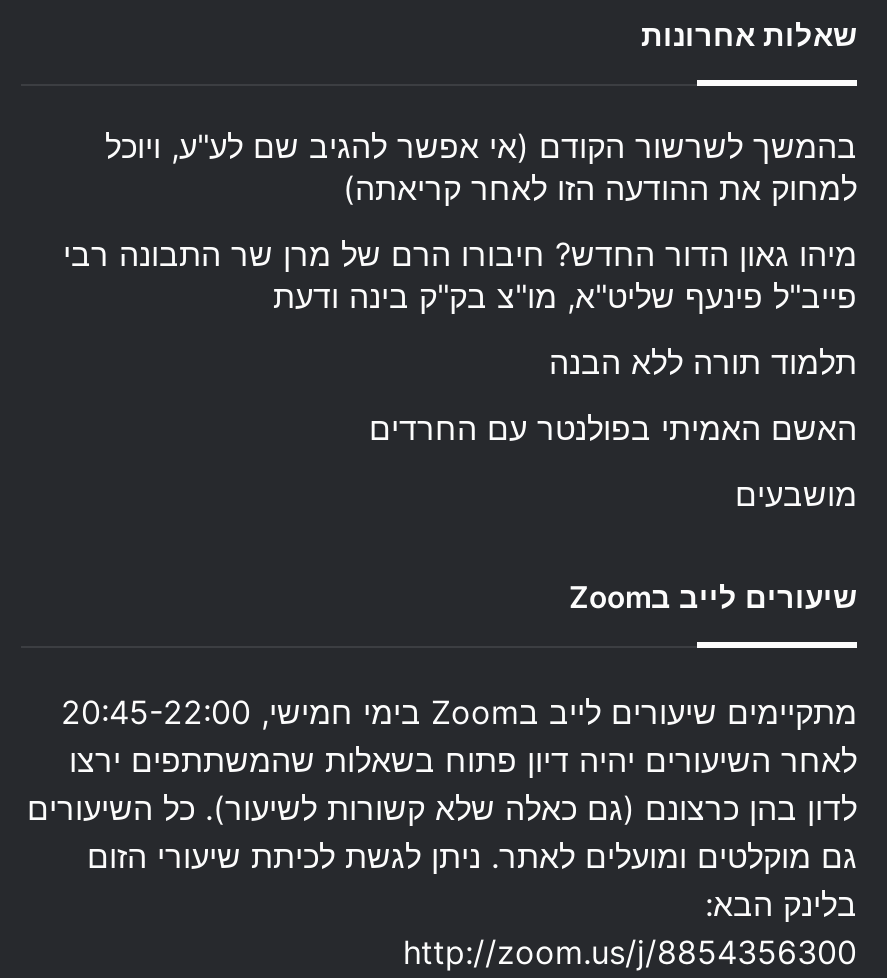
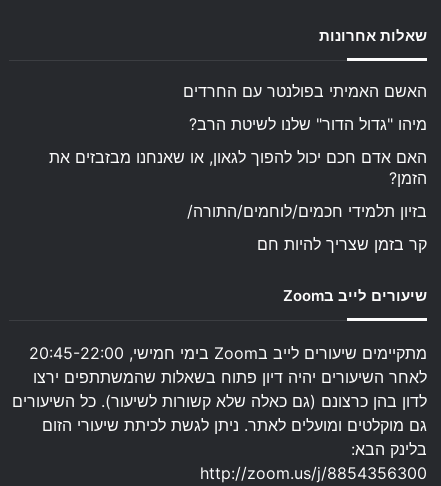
- בהמשך לשרשור הקודם (אי אפשר להגיב שם לע"ע, ויוכל
- למחוק את ההודעה הזו לאחר קריאתה)
- מיהו גאון הדור החדש? חיבורו הרם של מרן שר התבונה רבי
- פייב"ל פינעף שליט"א, מו"צ בק"ק בינה ודעת
- תלמוד תורה ללא הבנה

moved up: האשם האמיתי בפולנטר עם החרדים

- מושבעים
+ מיהו "גדול הדור" שלנו לשיטת הרב?
+ האם אדם חכם יכול להפוך לגאון, או שאנחנו מבזבזים את
+ הזמן?
+ בזיון תלמידי חכמים/לוחמים/התורה/
+ קר בזמן שצריך להיות חם
